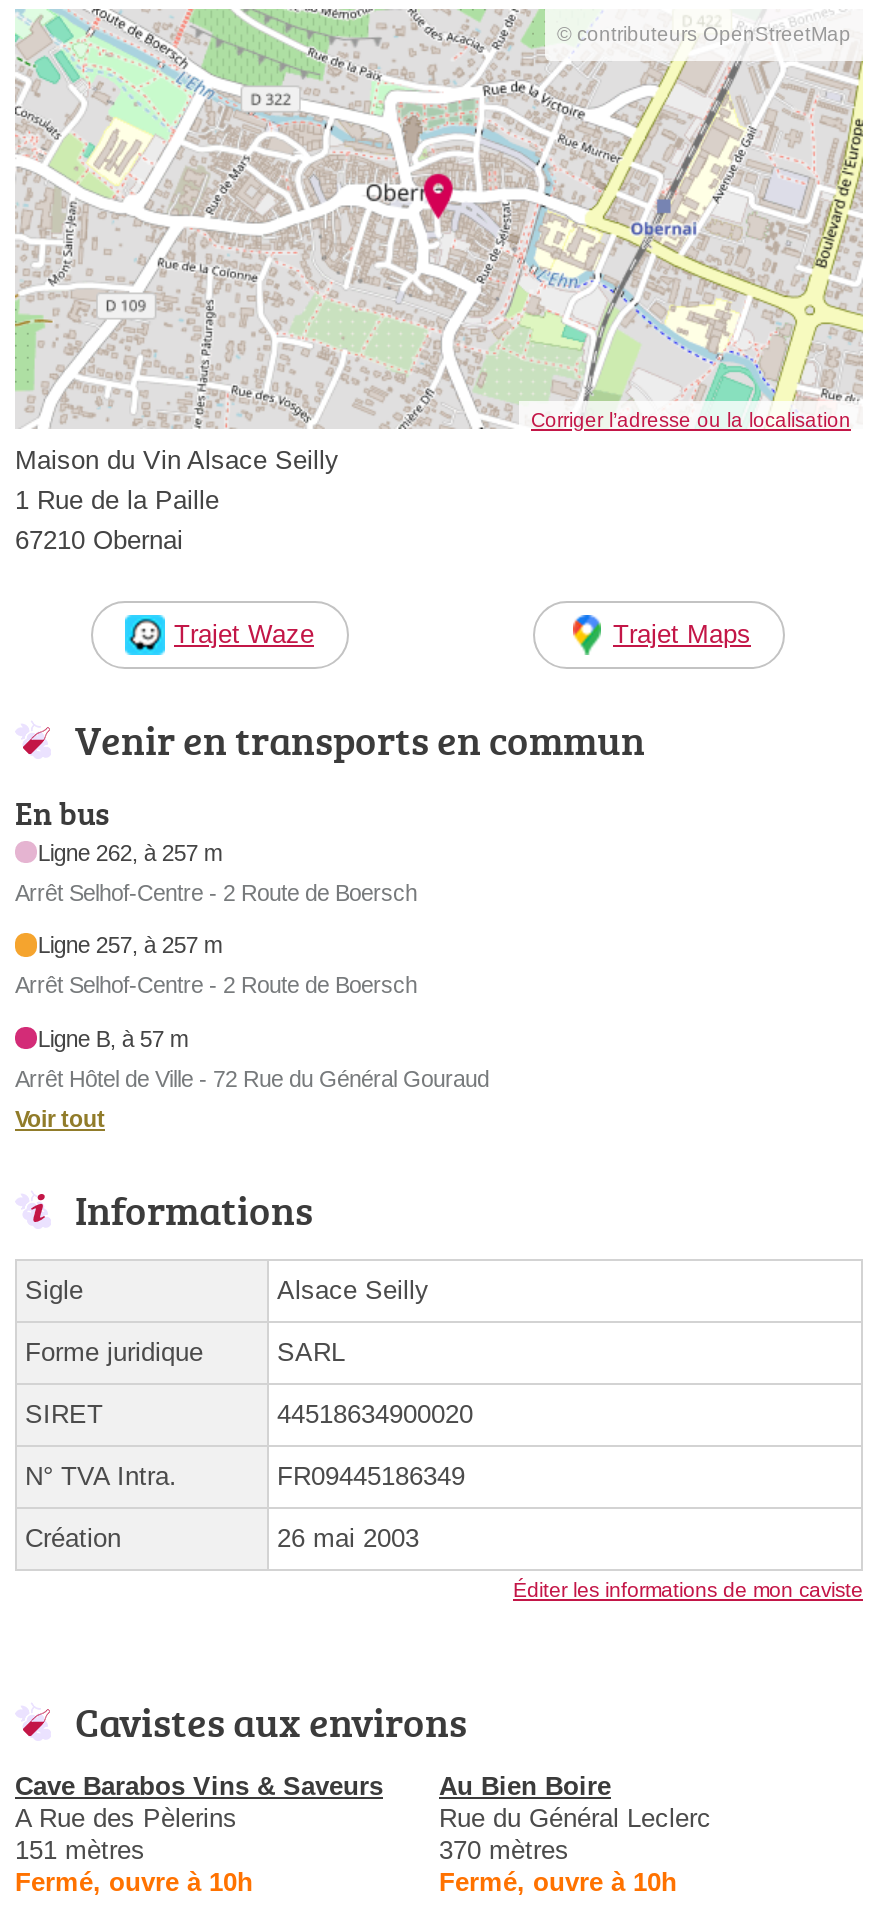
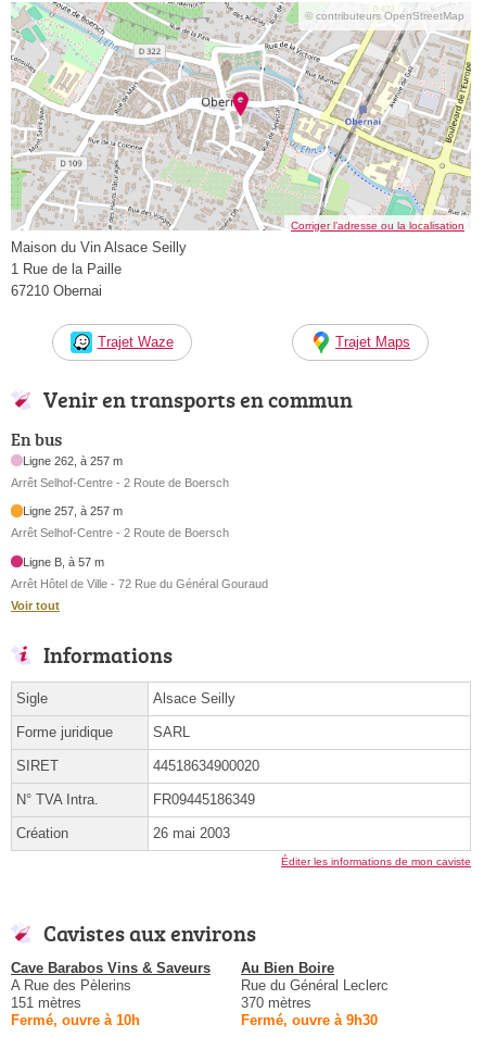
- Fermé, ouvre à 10h
+ Fermé, ouvre à 9h30
